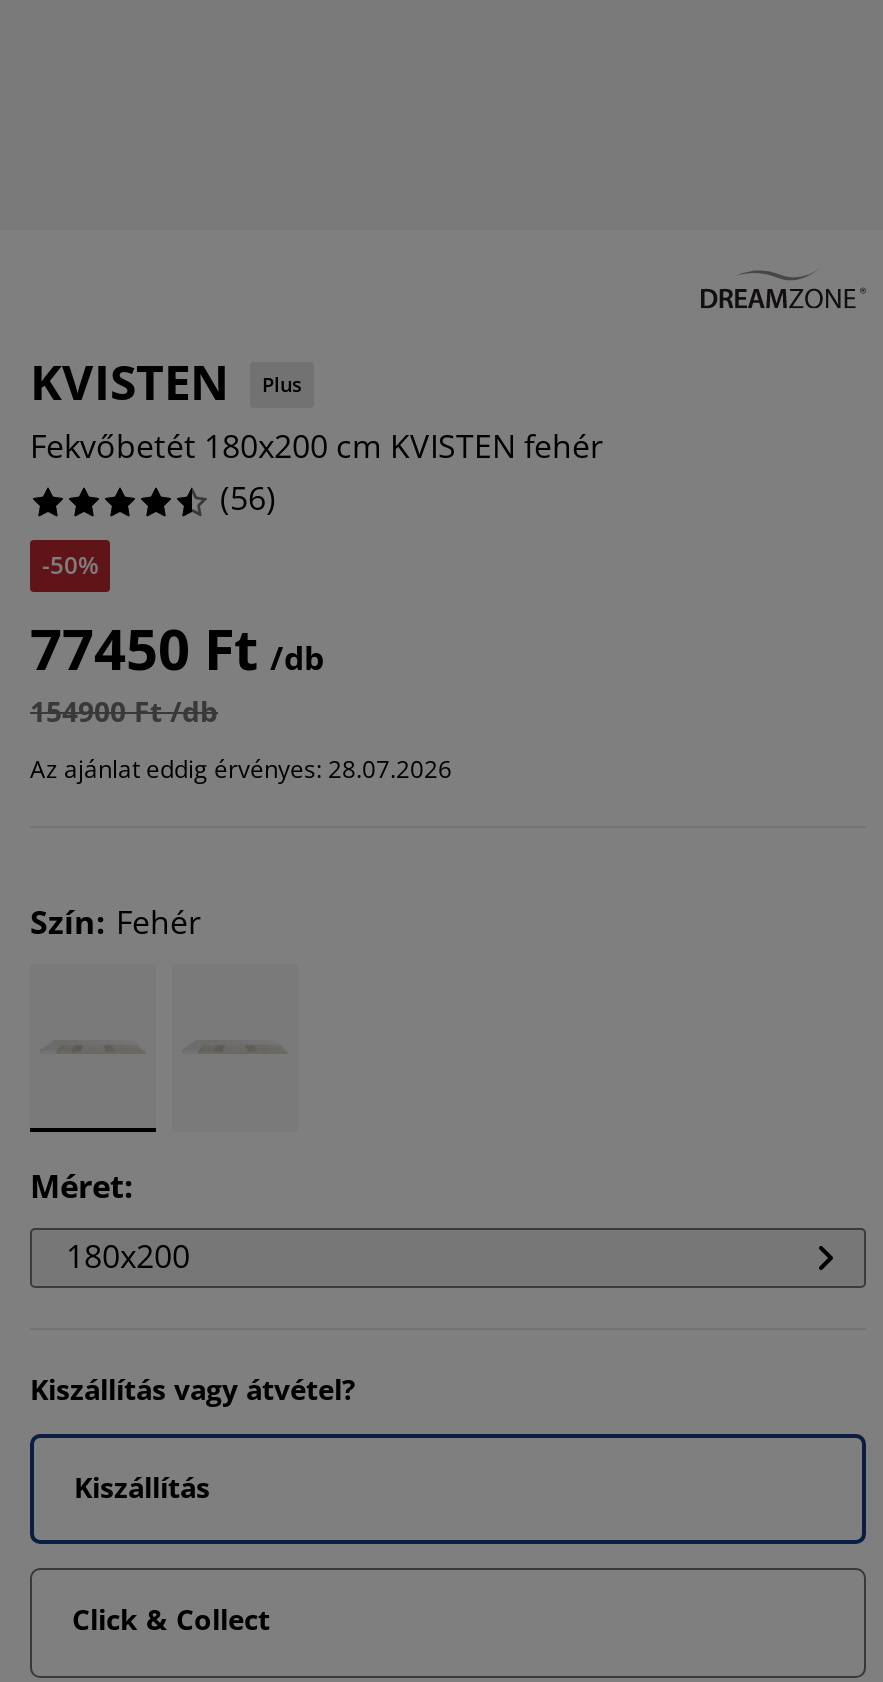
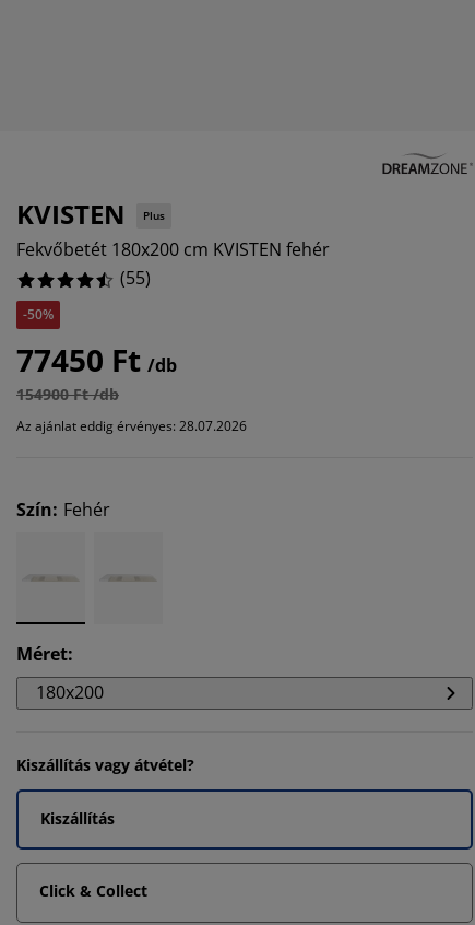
- (56)
+ (55)
